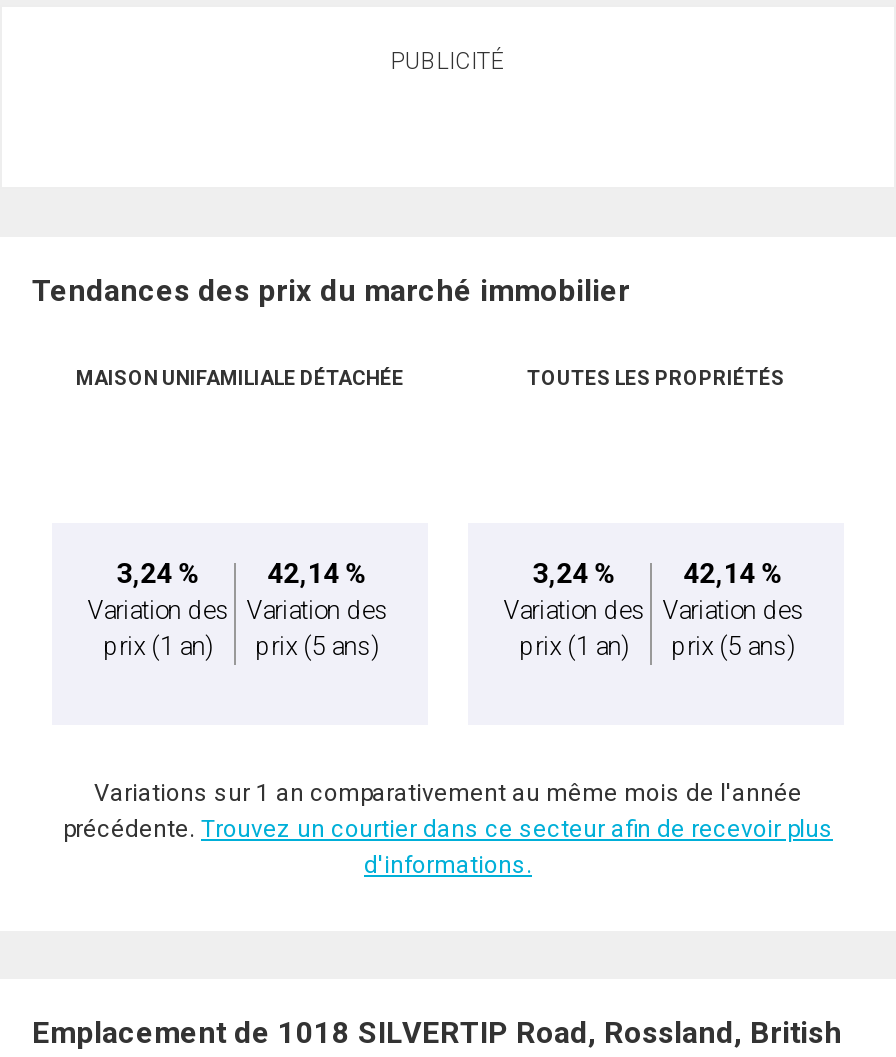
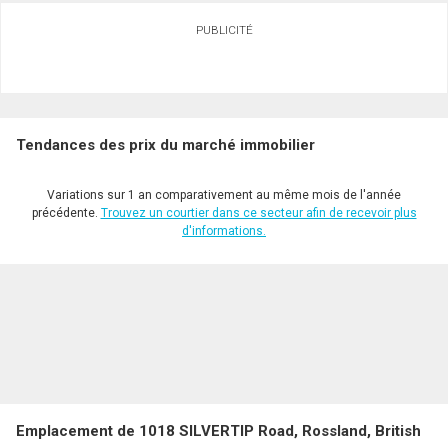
- MAISON UNIFAMILIALE DÉTACHÉE

- TOUTES LES PROPRIÉTÉS

- 3,24 %
- Variation des
- prix (1 an)

- 42,14 %
- Variation des
- prix (5 ans)

- 3,24 %
- Variation des
- prix (1 an)

- 42,14 %
- Variation des
- prix (5 ans)

moved up: Variations sur 1 an comparativement au même mois de l'année | précédente. Trouvez un courtier dans ce secteur afin de recevoir plus | d'informations.
